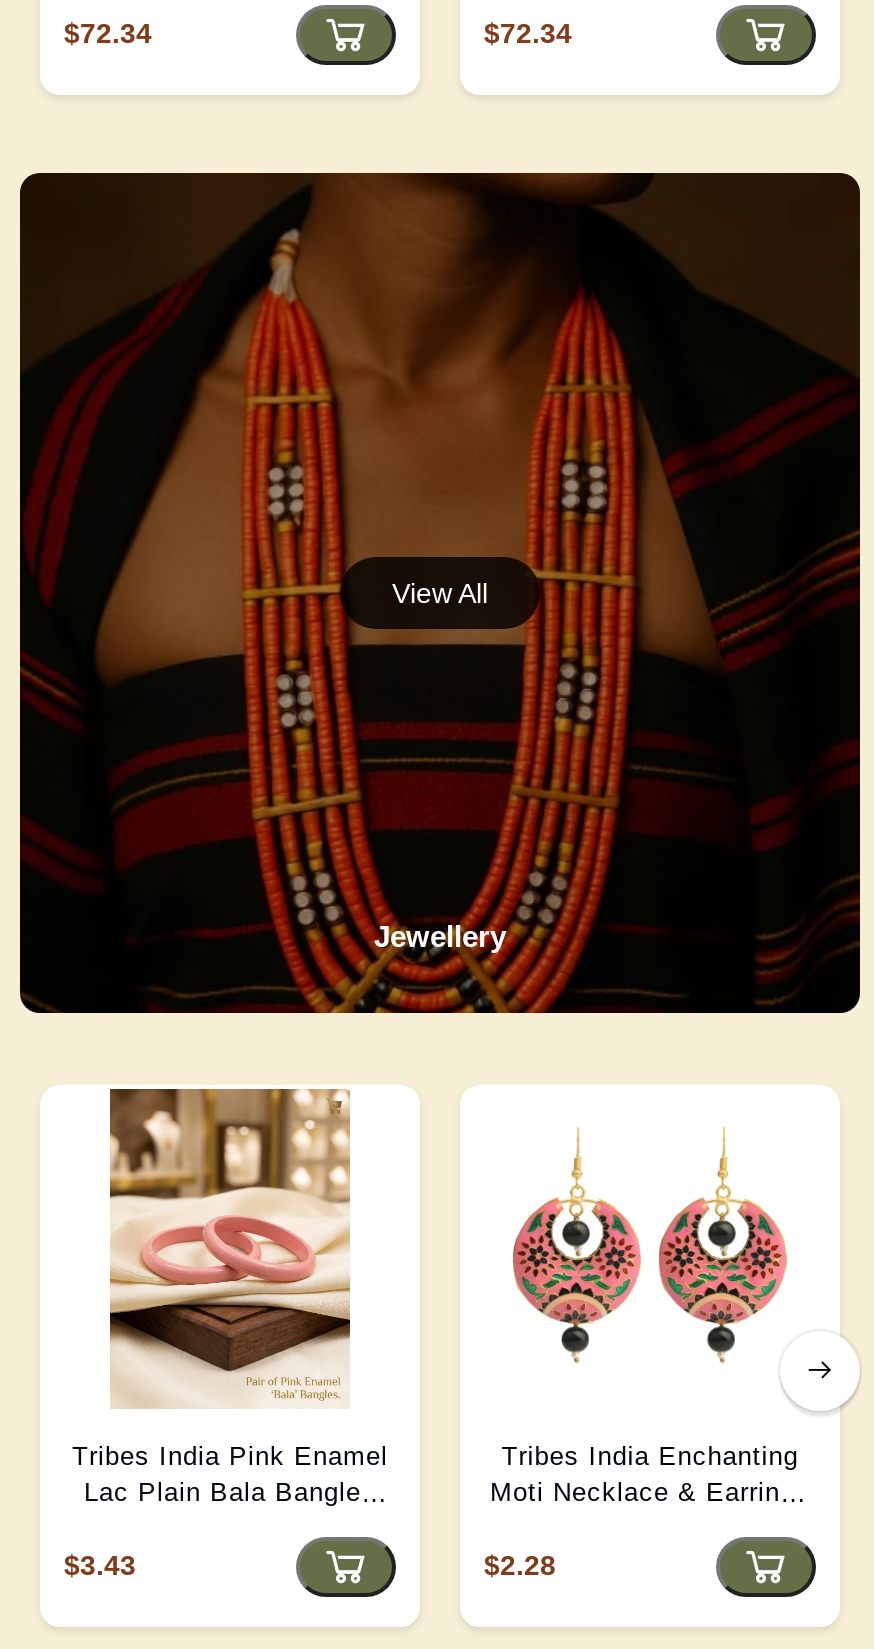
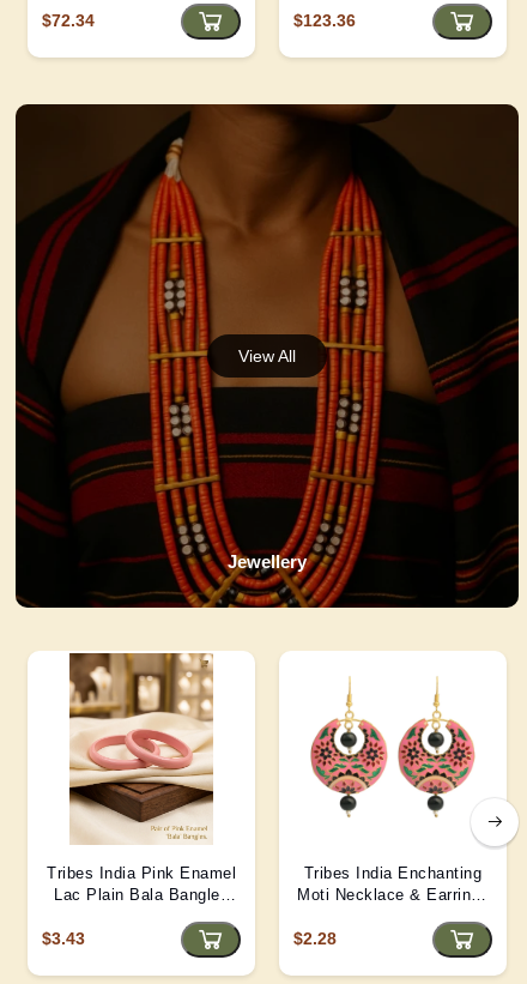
- $72.34
+ $123.36
